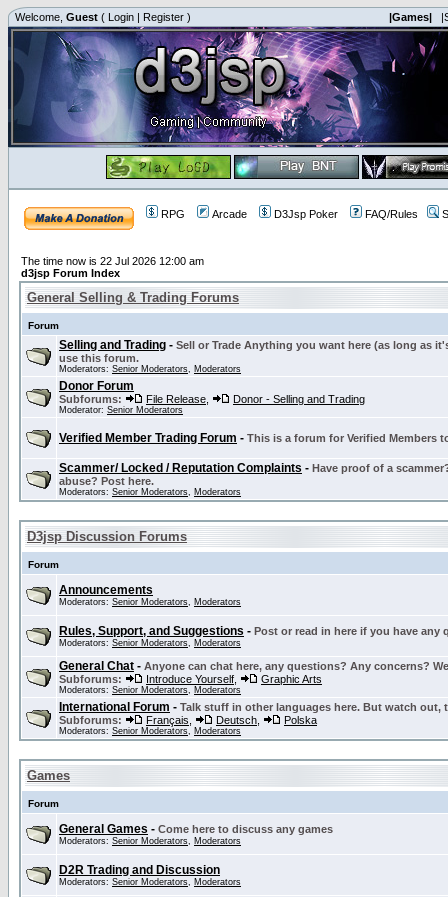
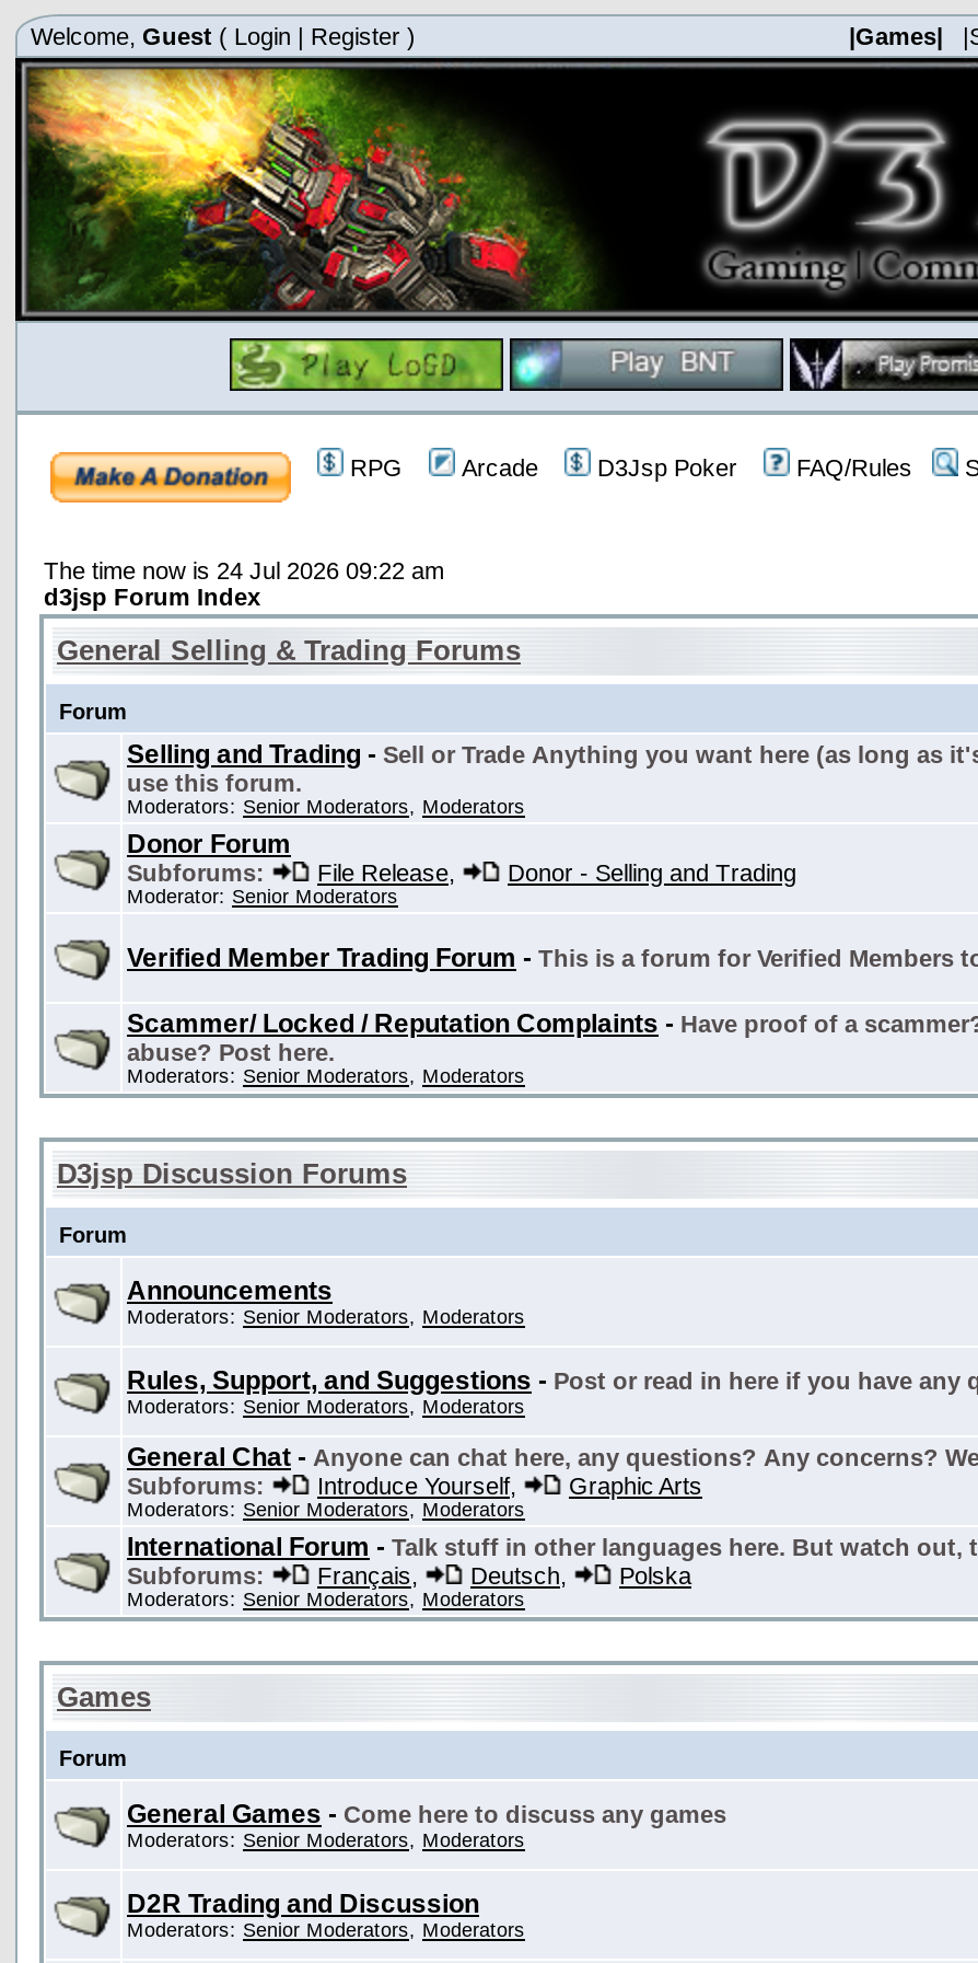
- [image]
+ [image]

- The time now is 22 Jul 2026 12:00 am
+ The time now is 24 Jul 2026 09:22 am
